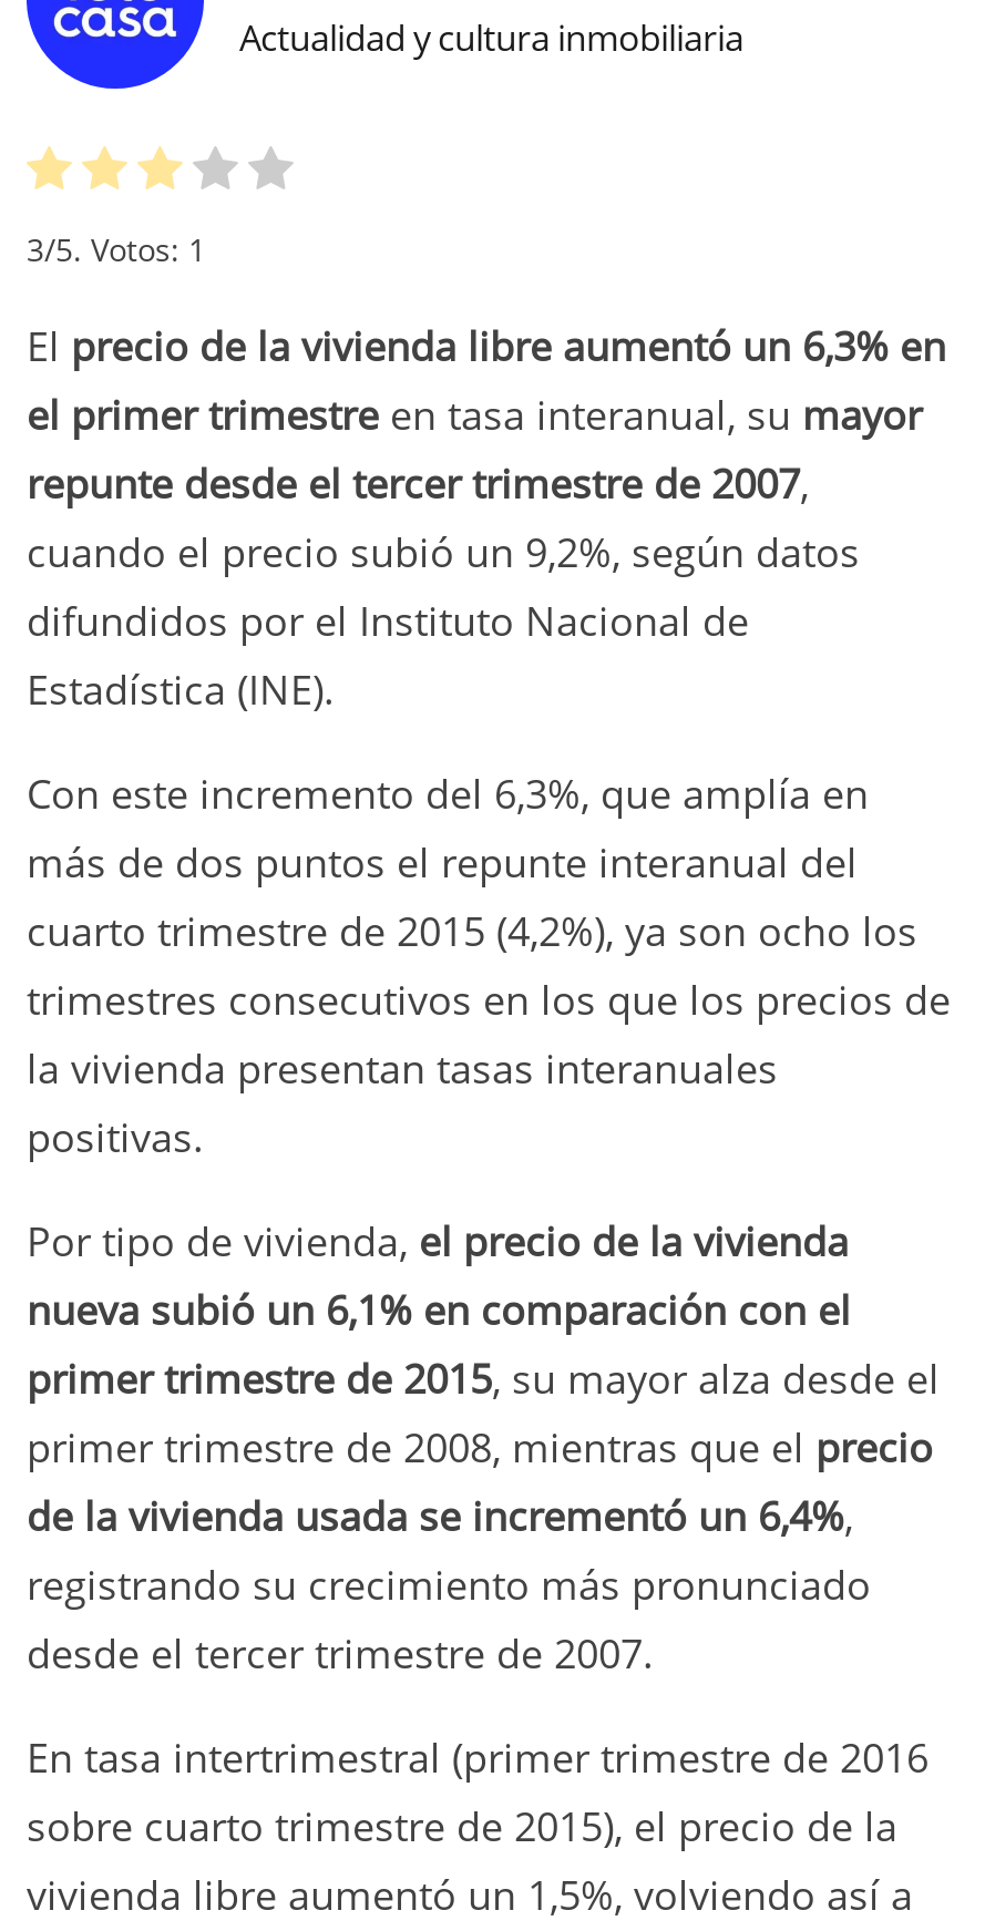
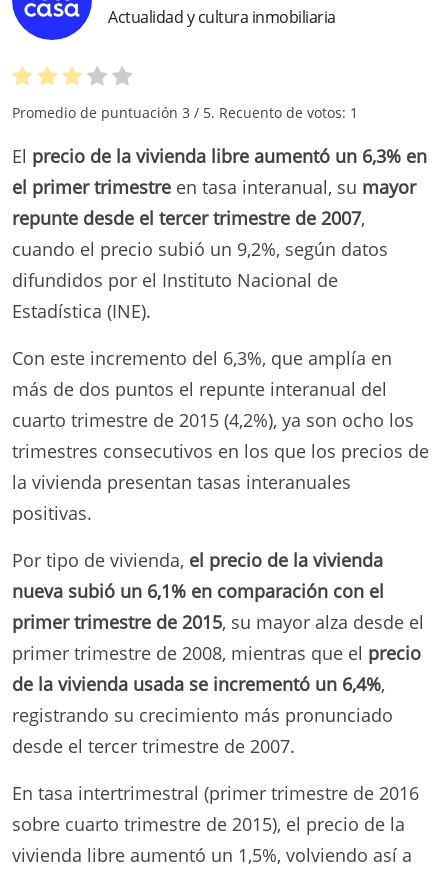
- 3/5. Votos: 1
+ Promedio de puntuación 3 / 5. Recuento de votos: 1
